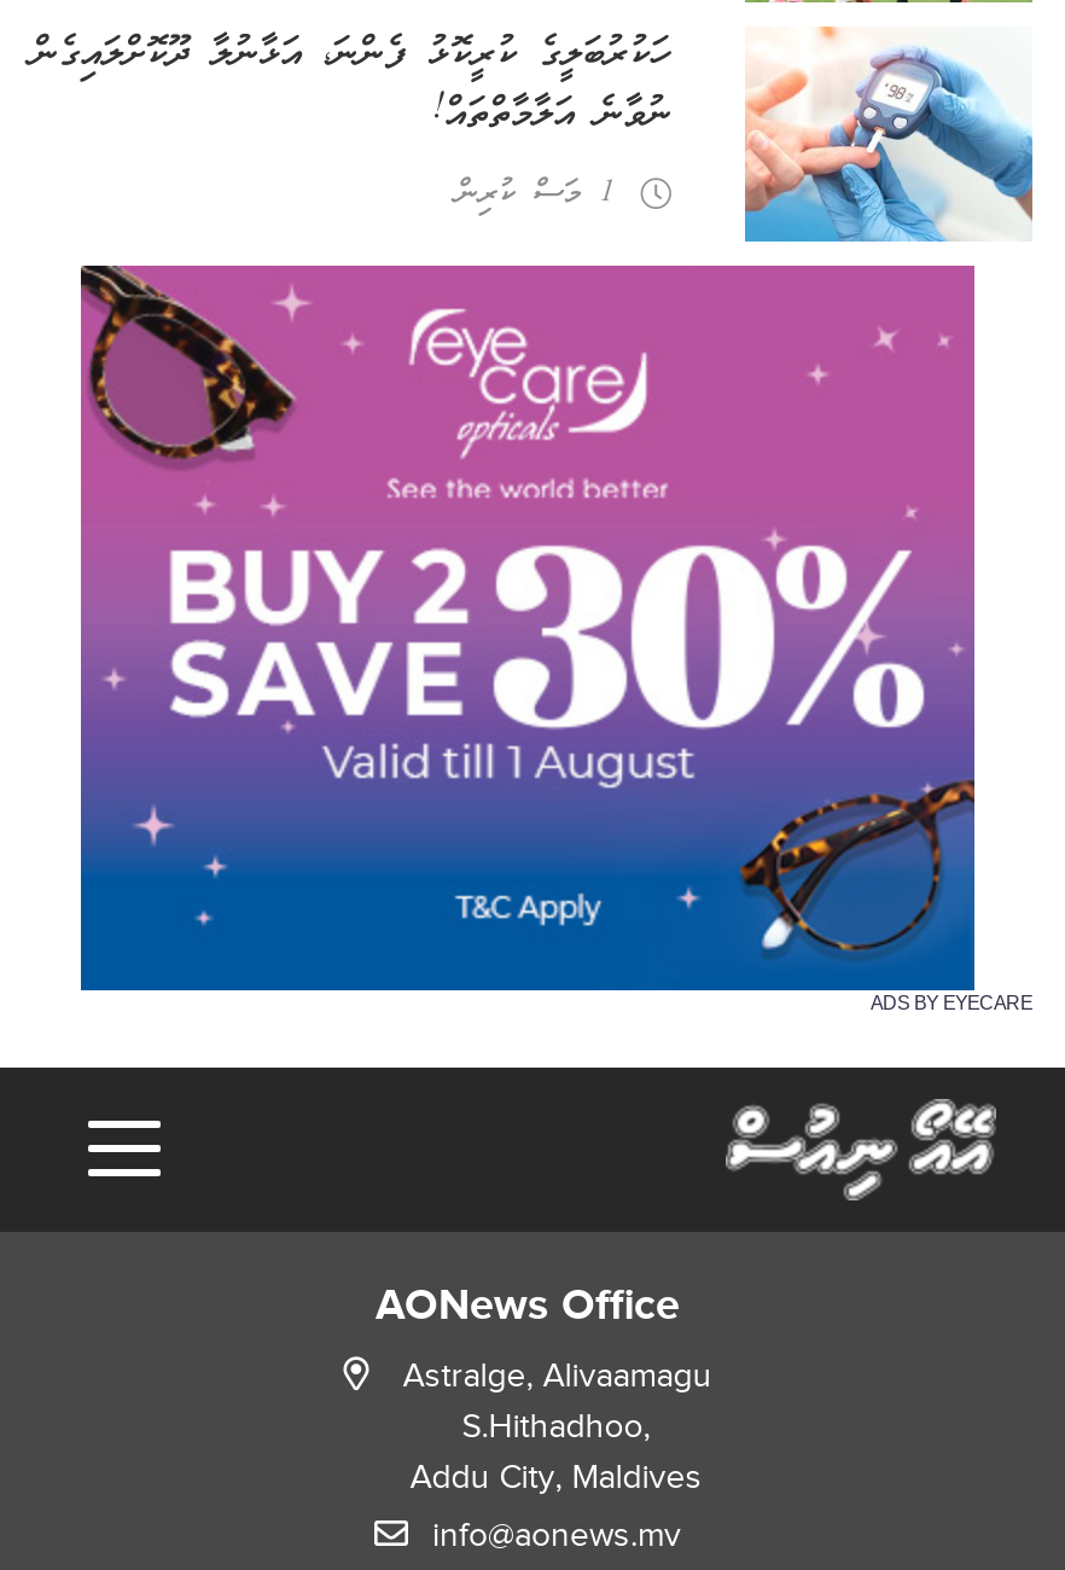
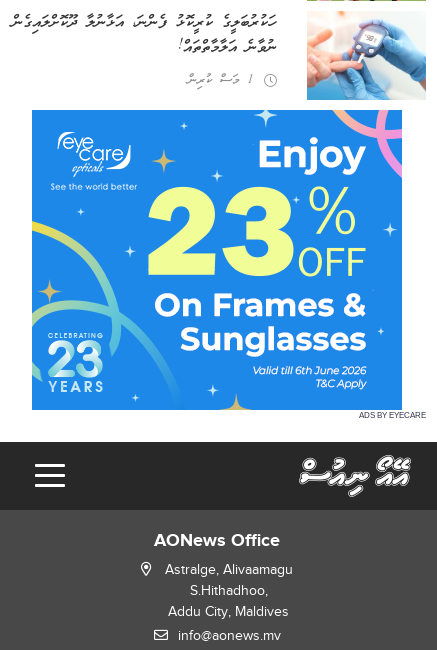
- [image]
+ [image]
